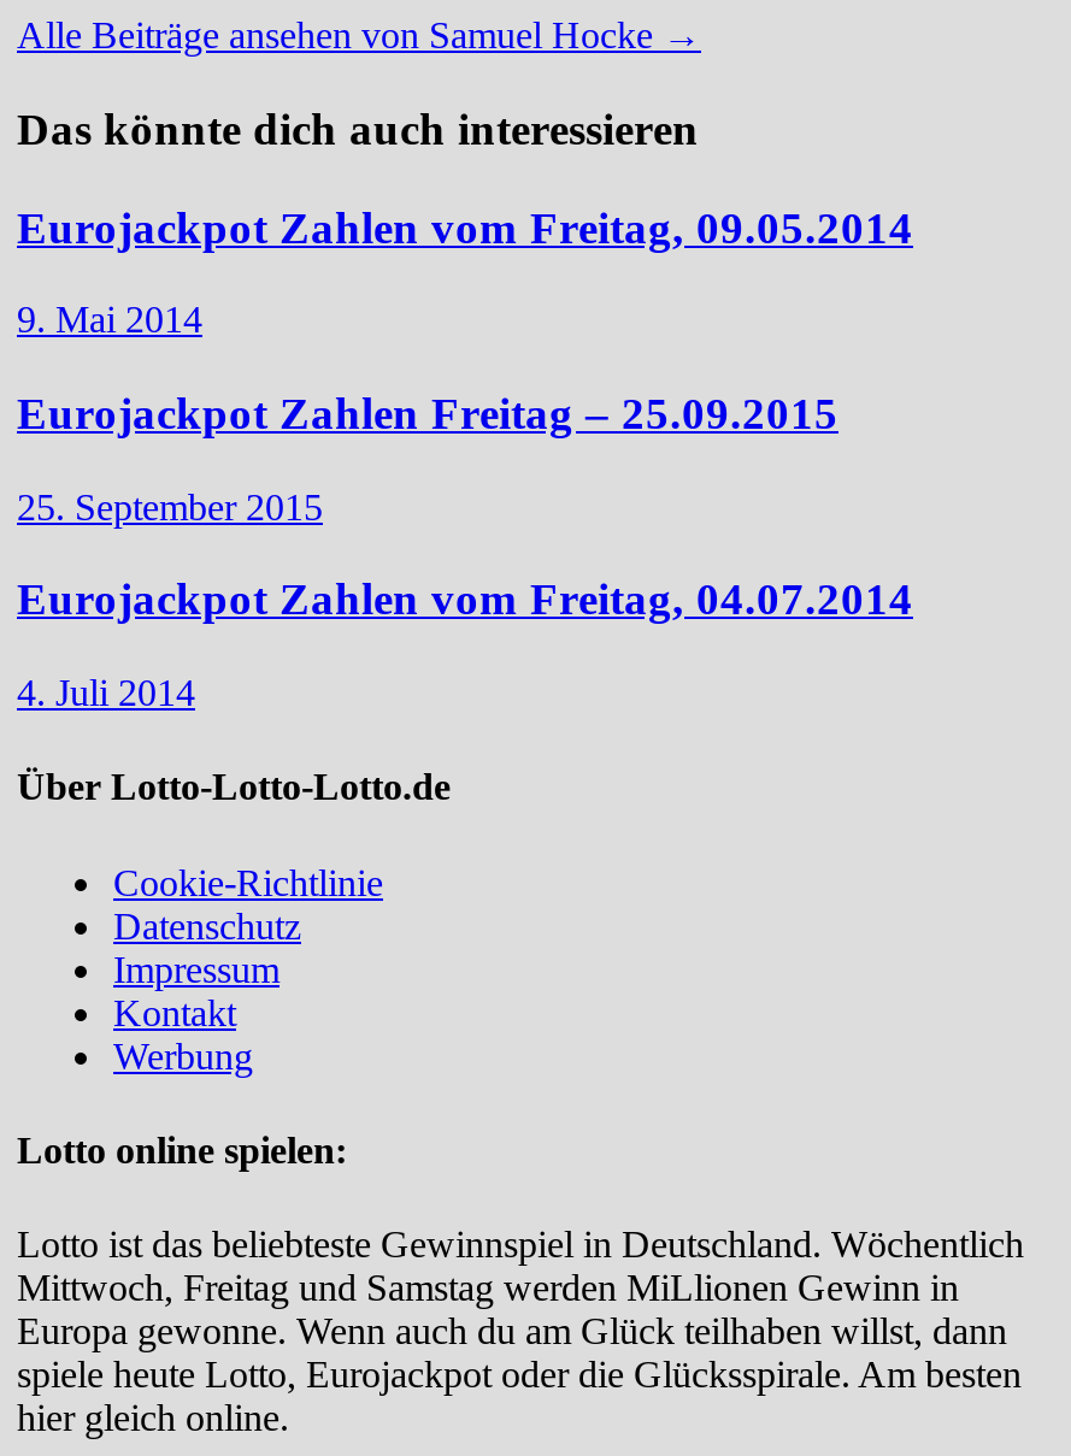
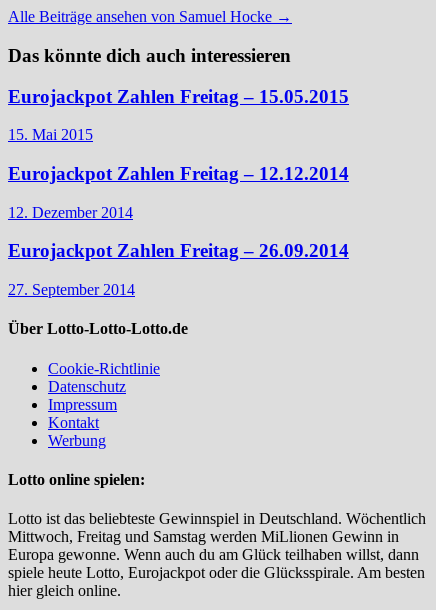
- Eurojackpot Zahlen vom Freitag, 09.05.2014
+ Eurojackpot Zahlen Freitag – 15.05.2015

- 9. Mai 2014
+ 15. Mai 2015

- Eurojackpot Zahlen Freitag – 25.09.2015
+ Eurojackpot Zahlen Freitag – 12.12.2014

- 25. September 2015
+ 12. Dezember 2014

- Eurojackpot Zahlen vom Freitag, 04.07.2014
+ Eurojackpot Zahlen Freitag – 26.09.2014

- 4. Juli 2014
+ 27. September 2014
